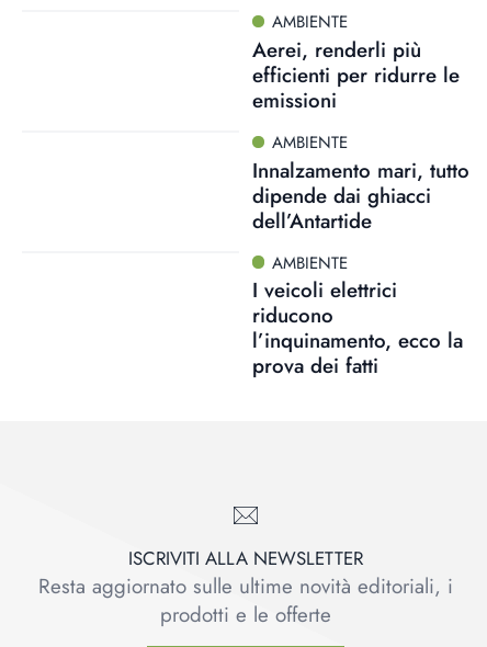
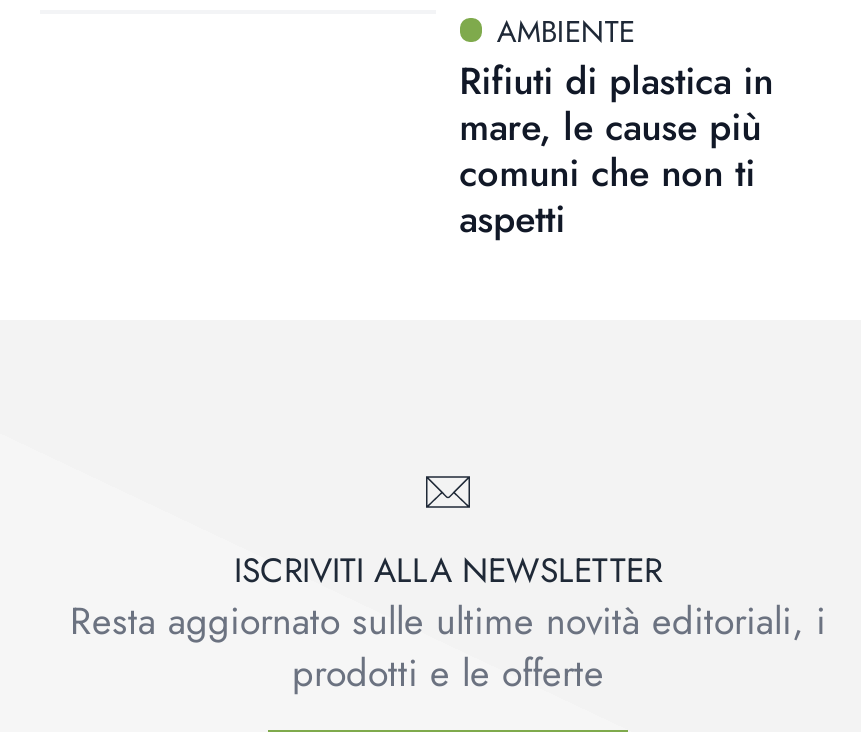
- Aerei, renderli più
- efficienti per ridurre le
- emissioni
- AMBIENTE
- Innalzamento mari, tutto
- dipende dai ghiacci
- dell’Antartide
- AMBIENTE
- I veicoli elettrici
- riducono
- l’inquinamento, ecco la
- prova dei fatti
+ Rifiuti di plastica in
+ mare, le cause più
+ comuni che non ti
+ aspetti
